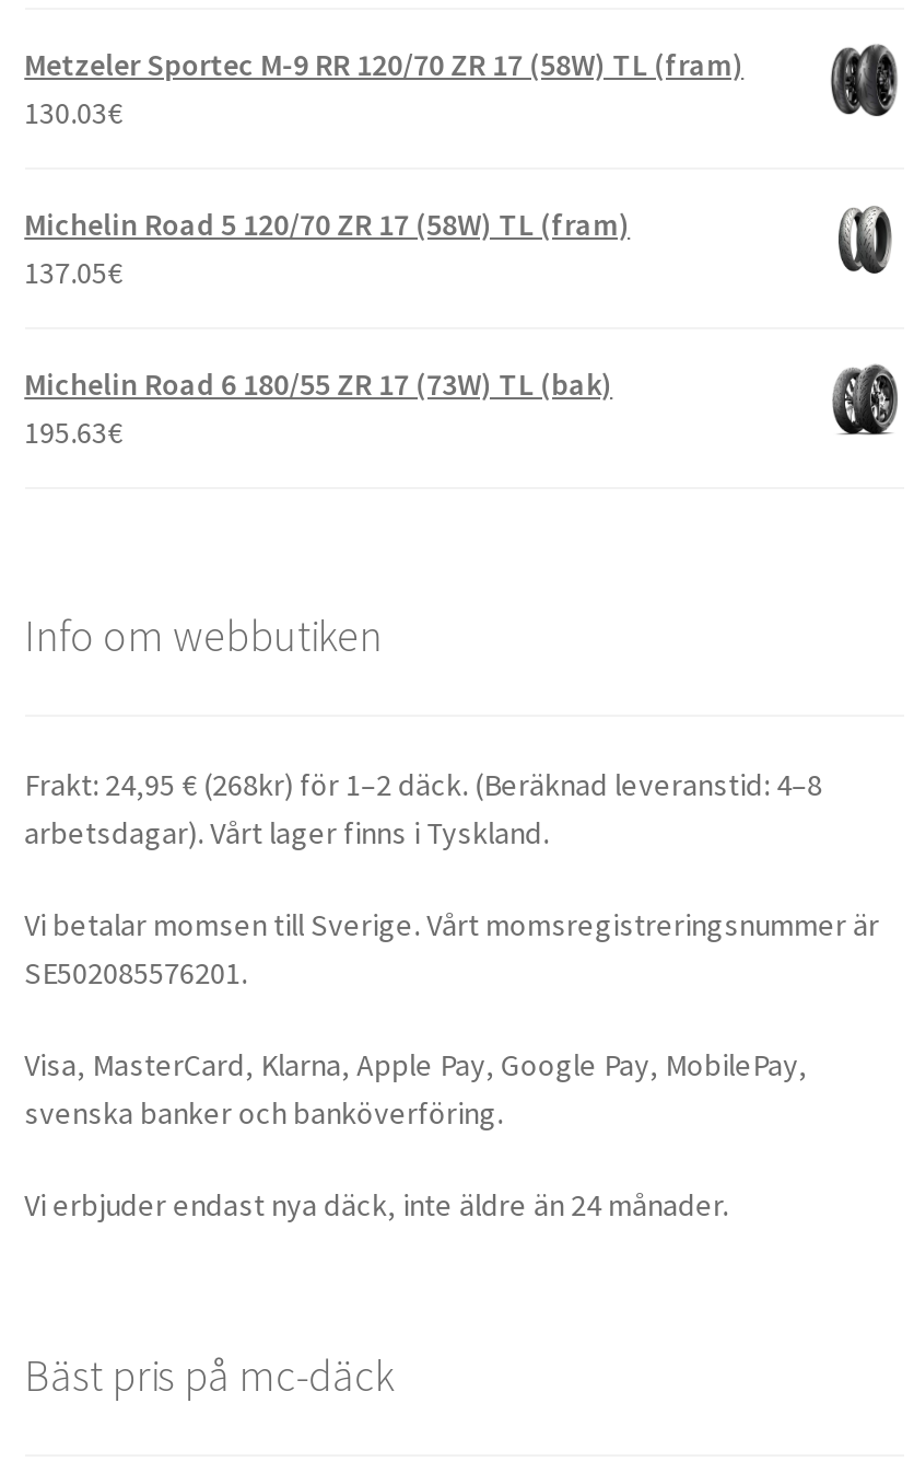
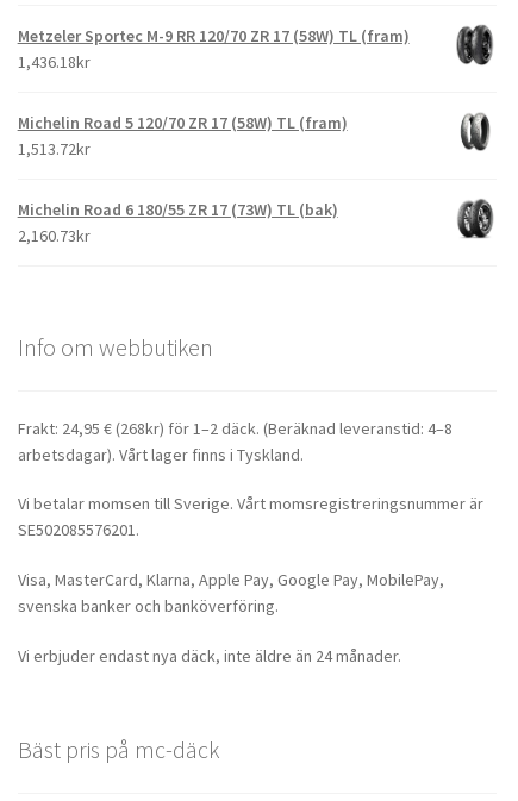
- 130.03€
+ 1,436.18kr

- 137.05€
+ 1,513.72kr

- 195.63€
+ 2,160.73kr
